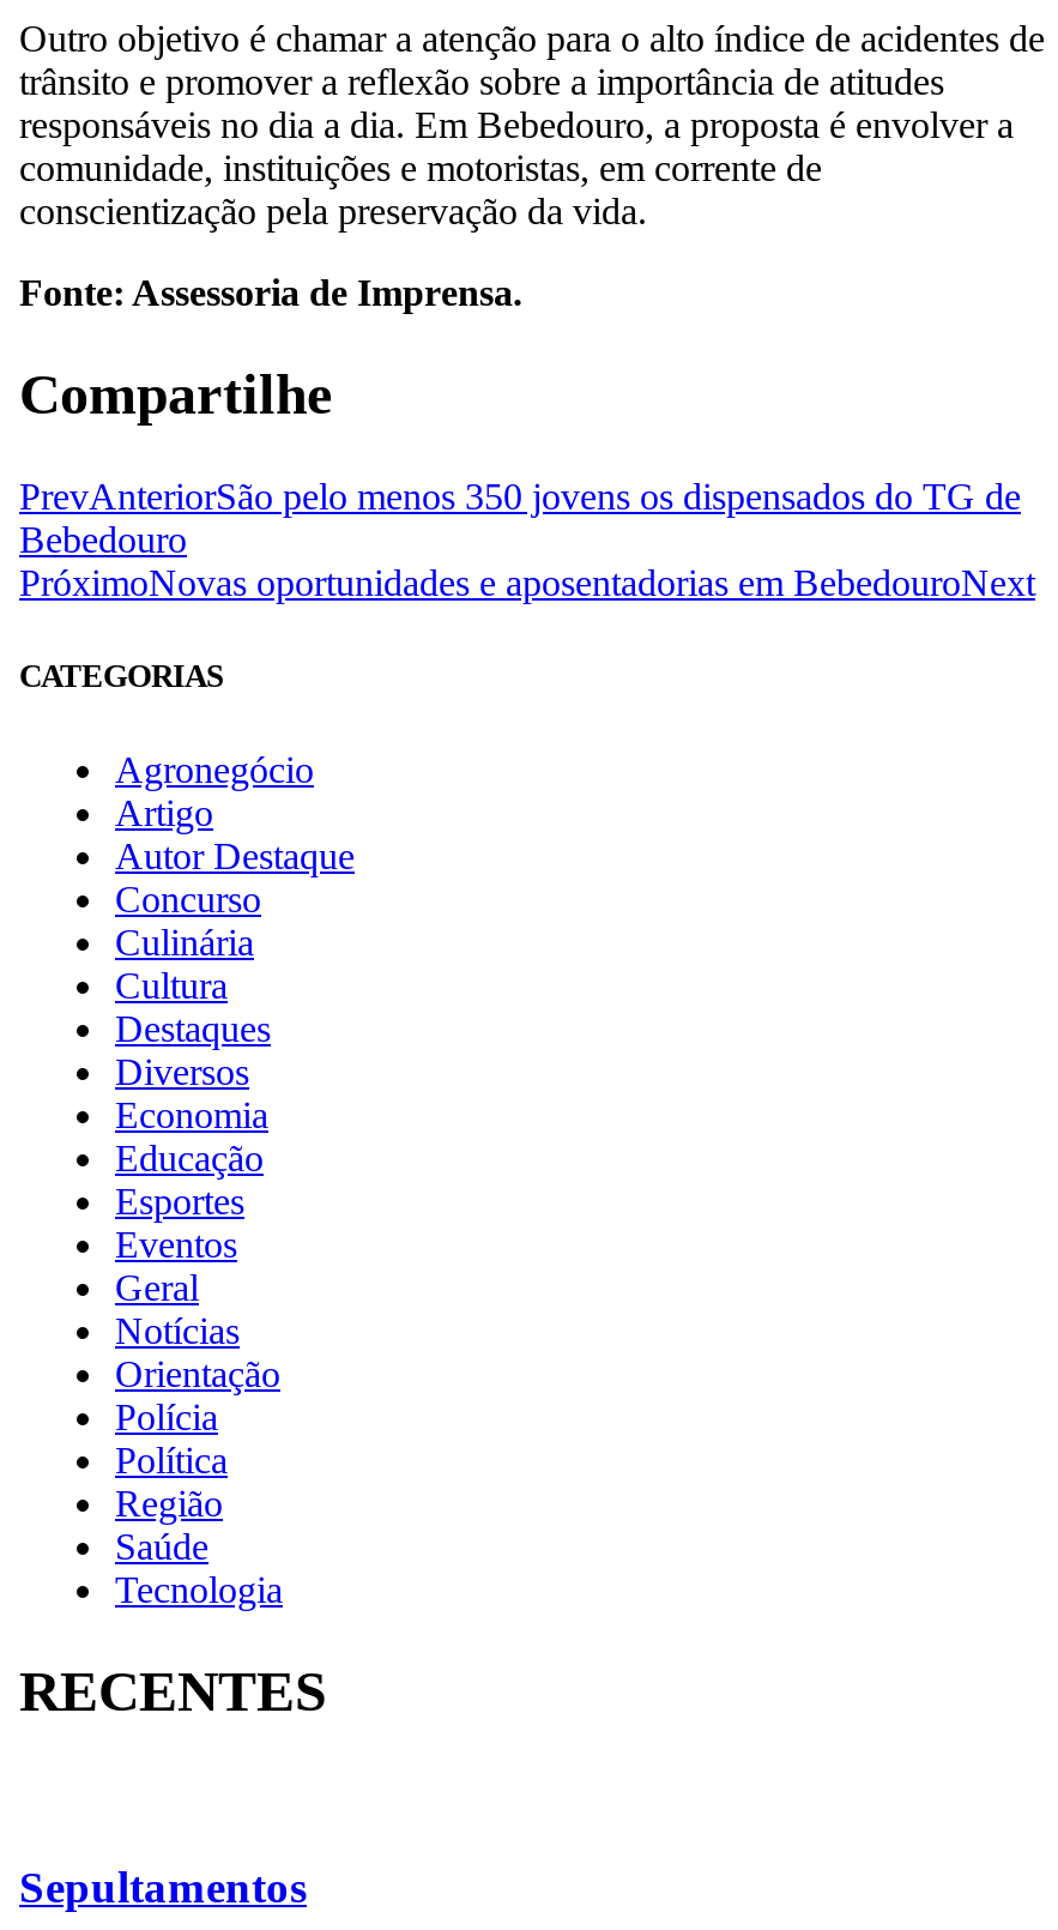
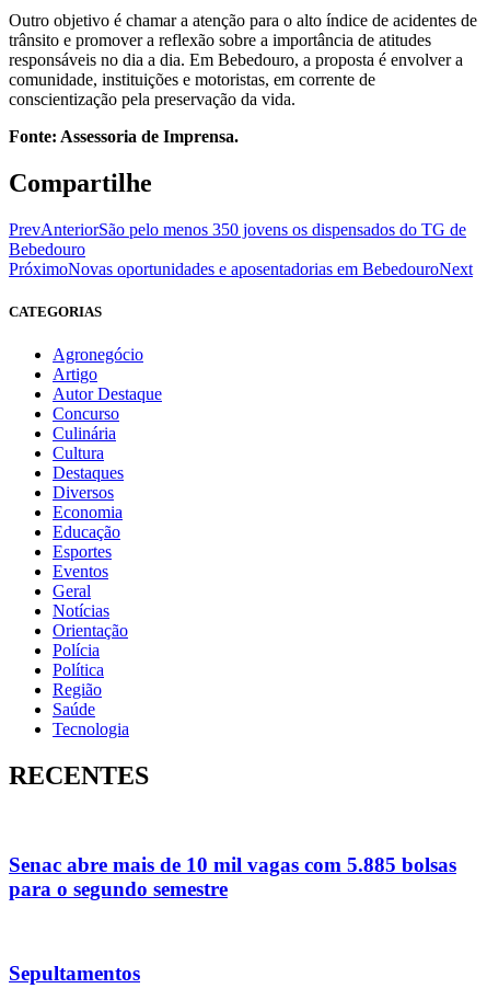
+ Senac abre mais de 10 mil vagas com 5.885 bolsas
+ para o segundo semestre
